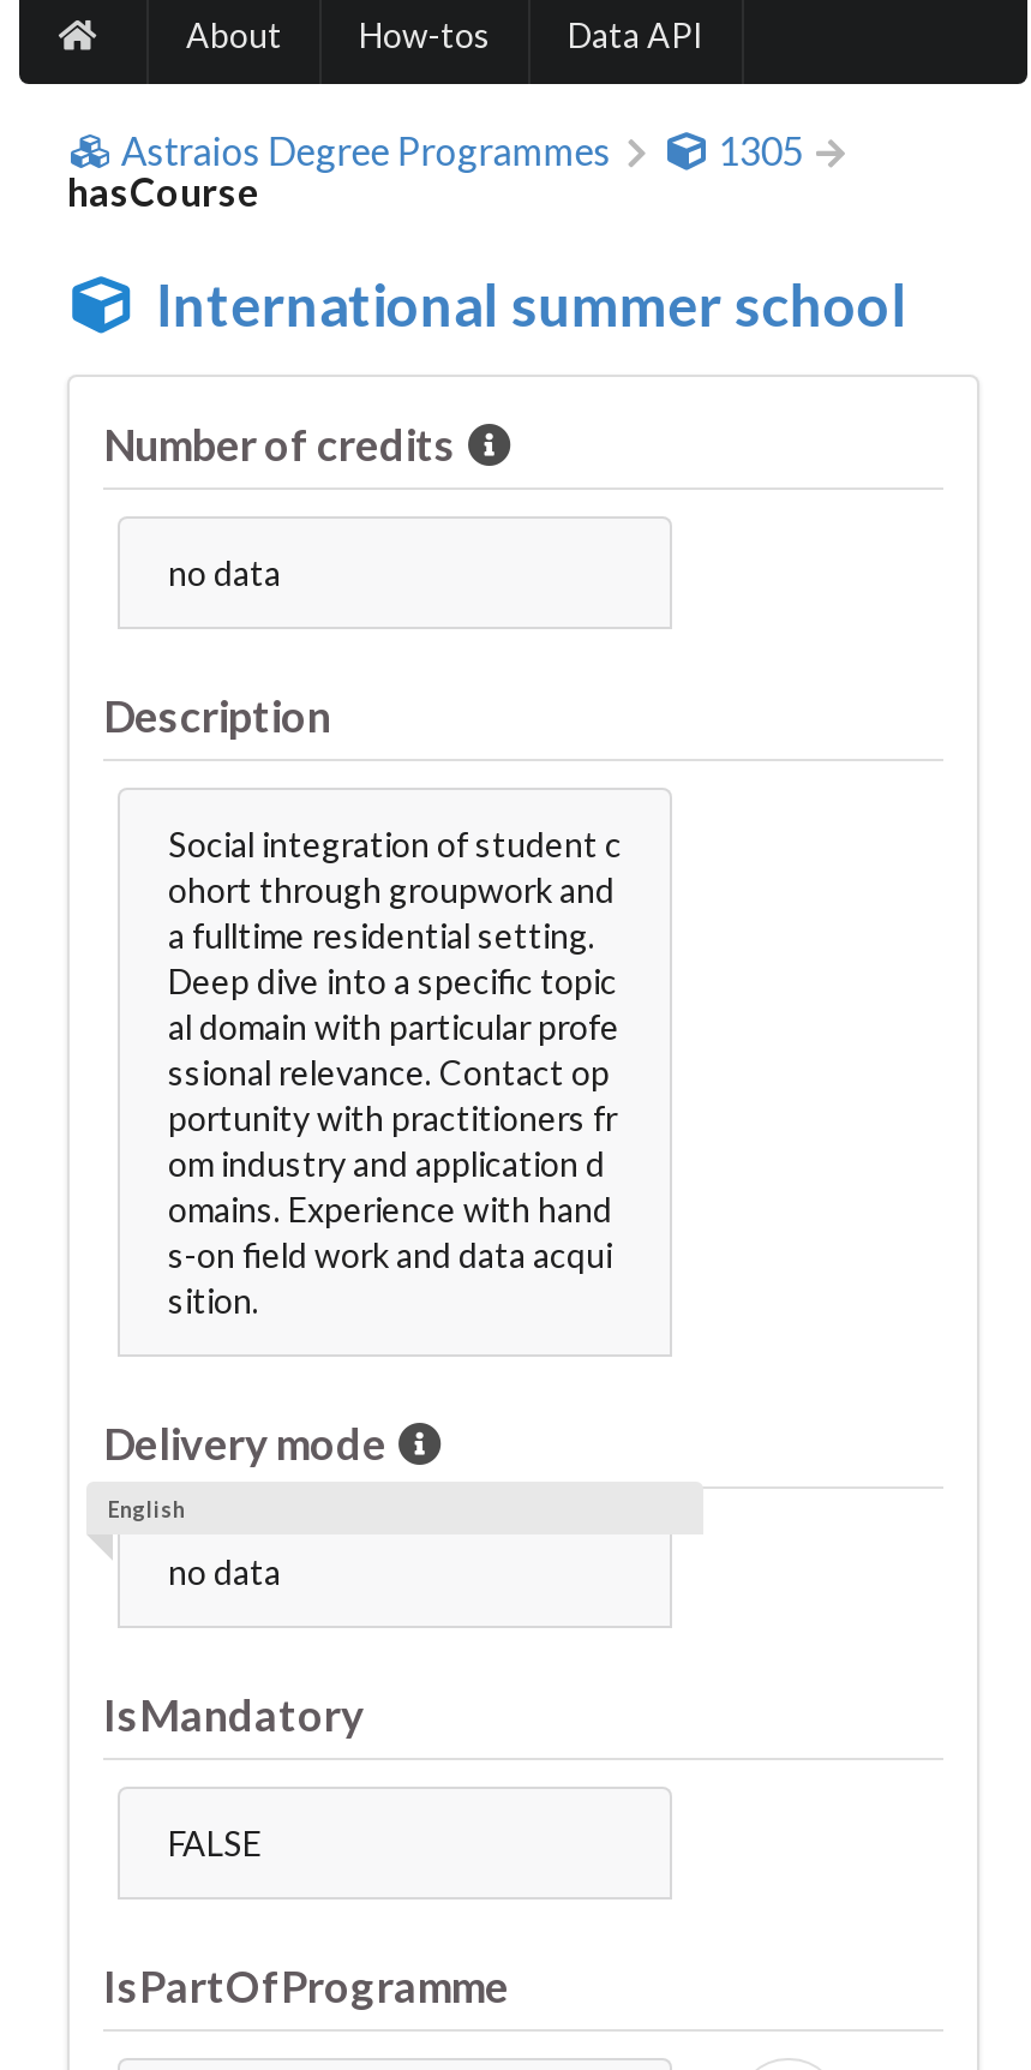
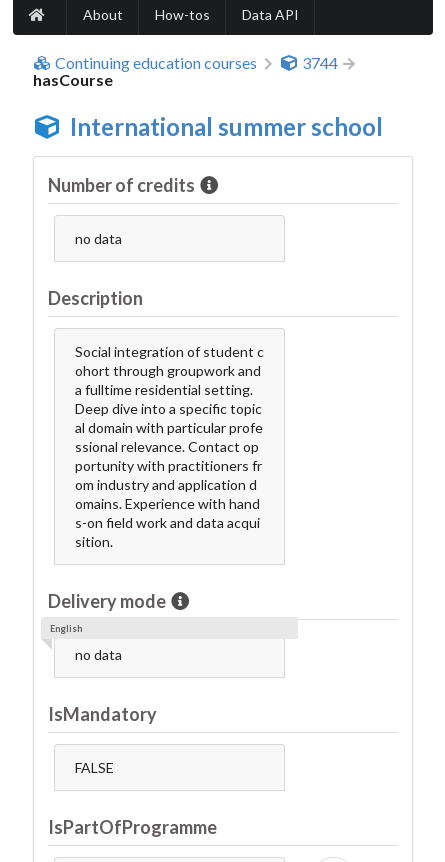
- Astraios Degree Programmes
- 1305
+ Continuing education courses
+ 3744
